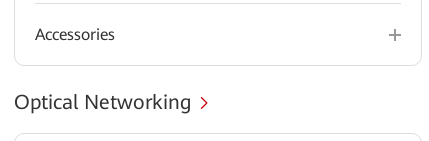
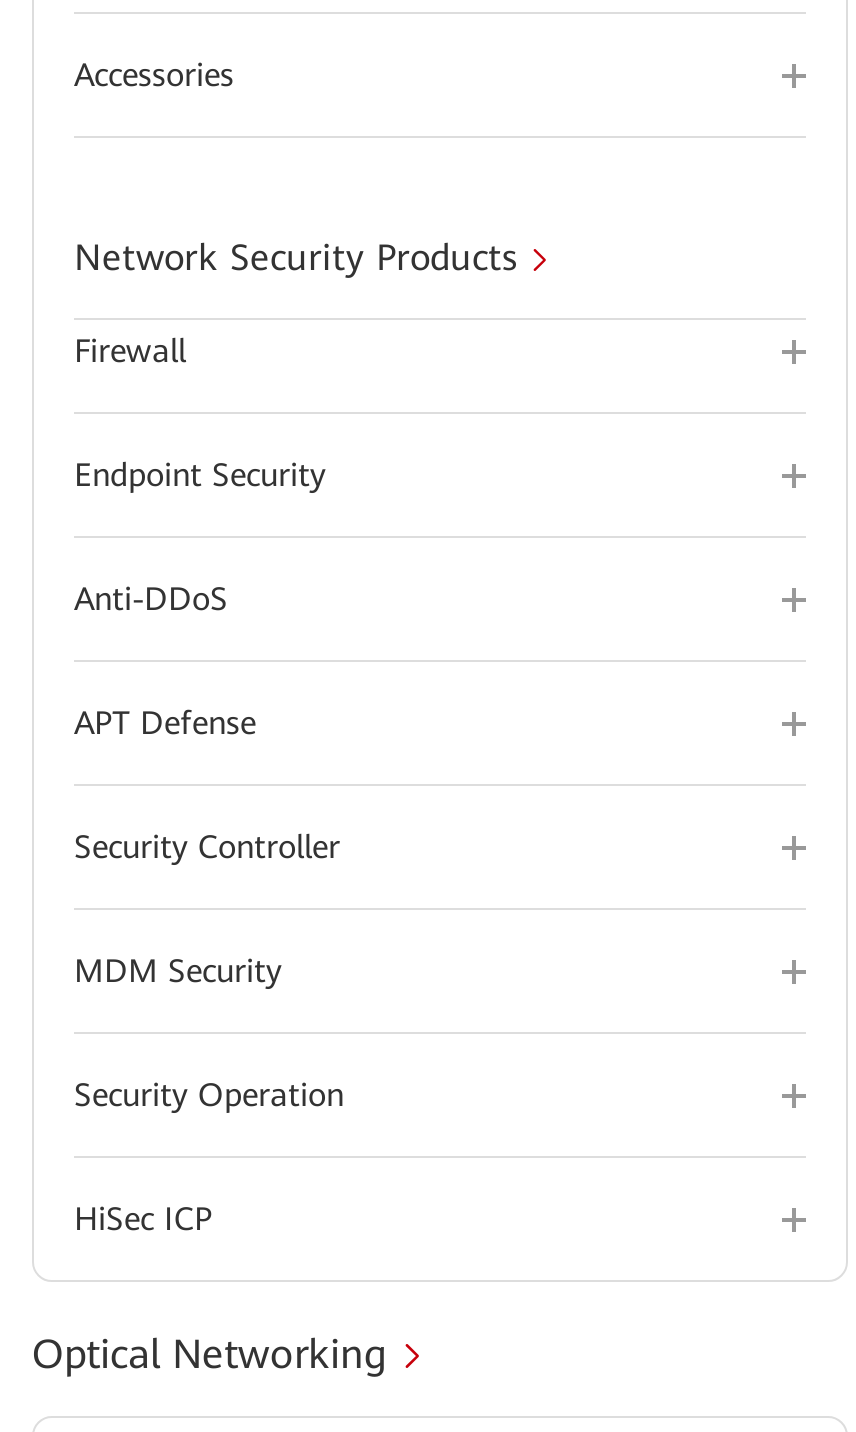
+ Network Security Products
+ Firewall
+ Endpoint Security
+ Anti-DDoS
+ APT Defense
+ Security Controller
+ MDM Security
+ Security Operation
+ HiSec ICP
